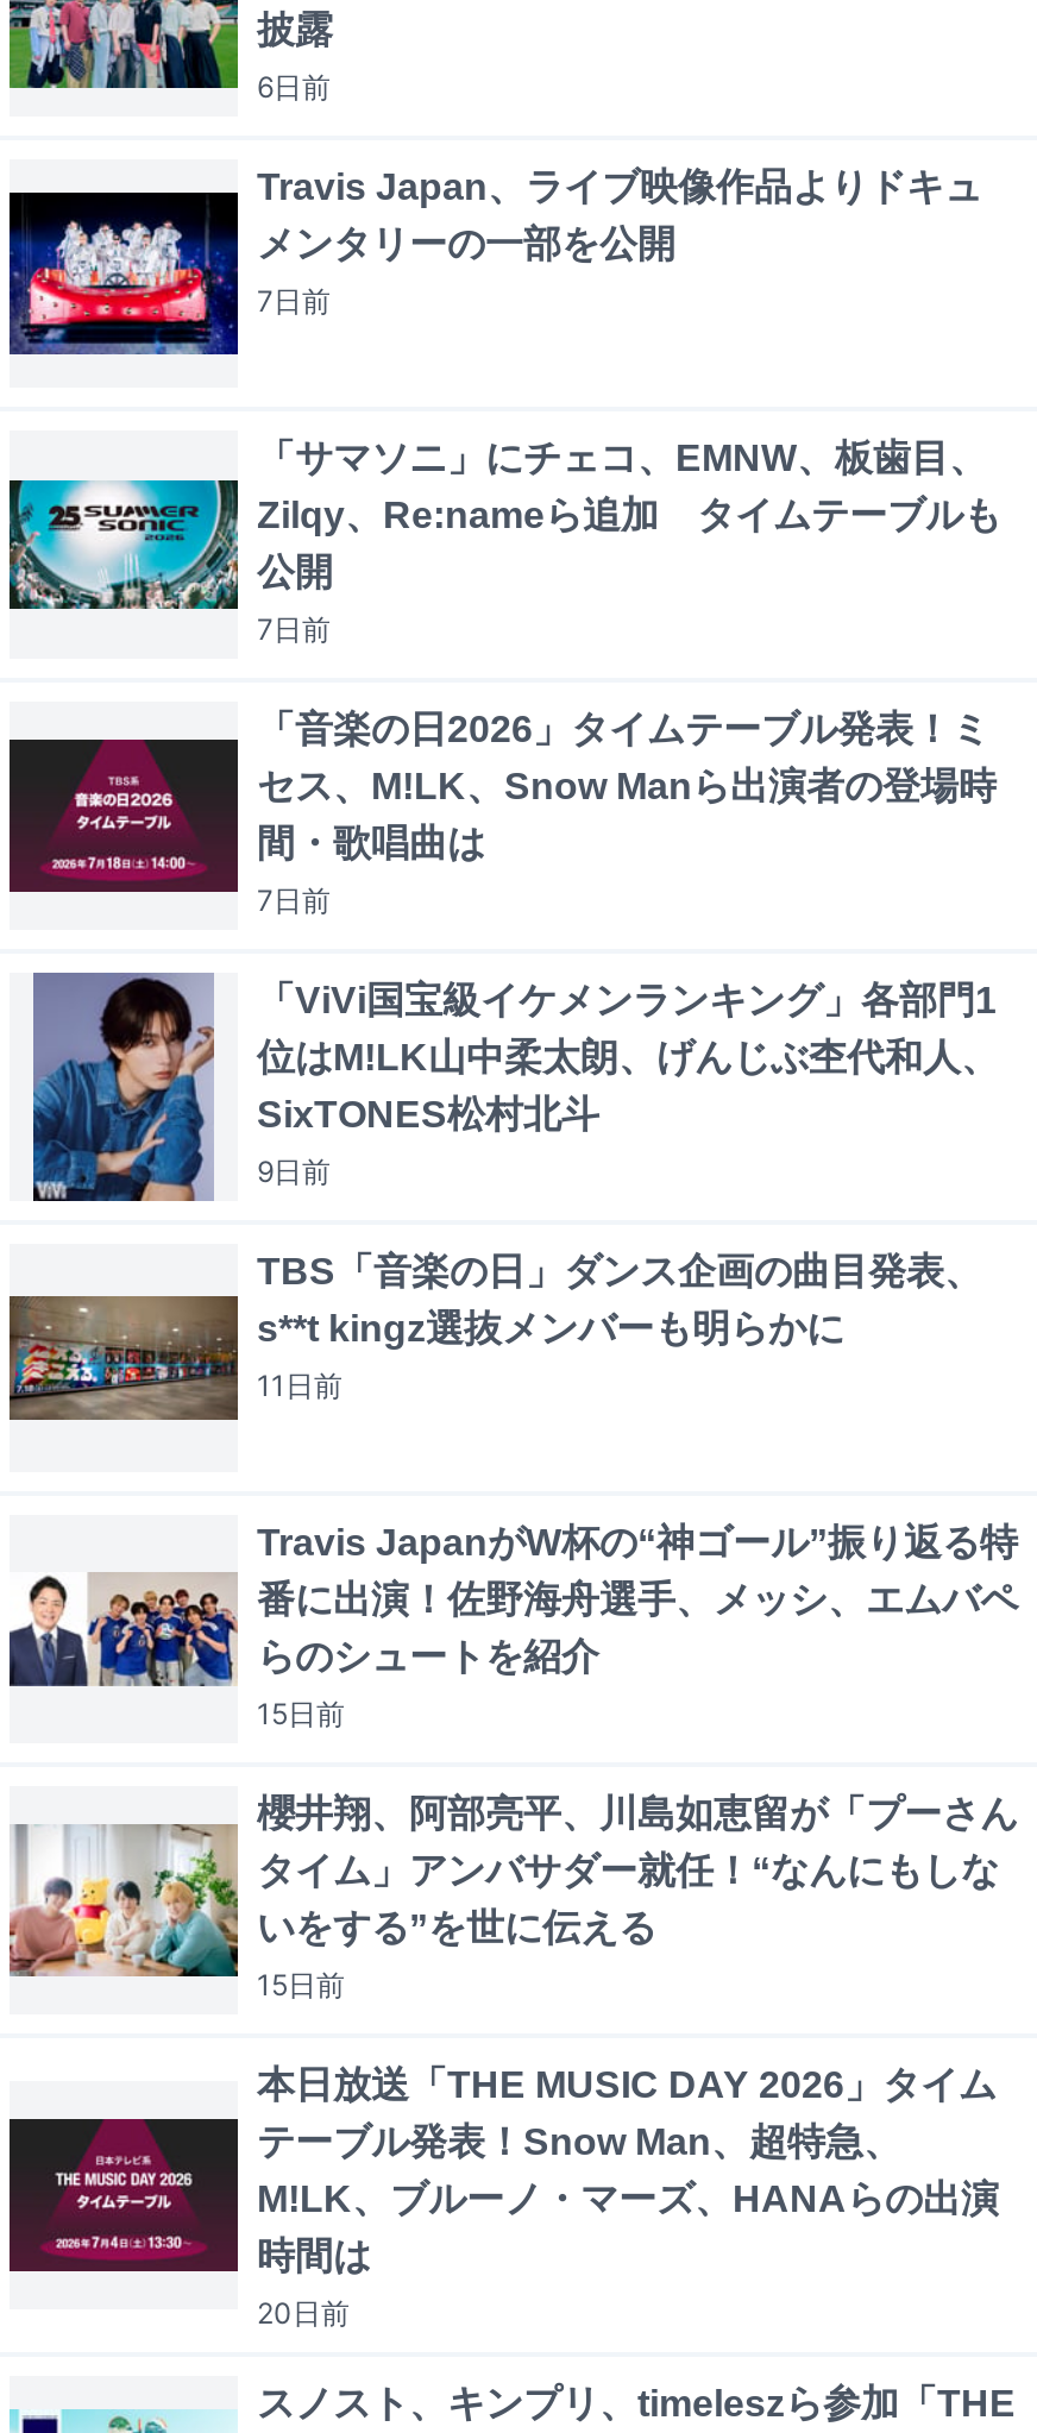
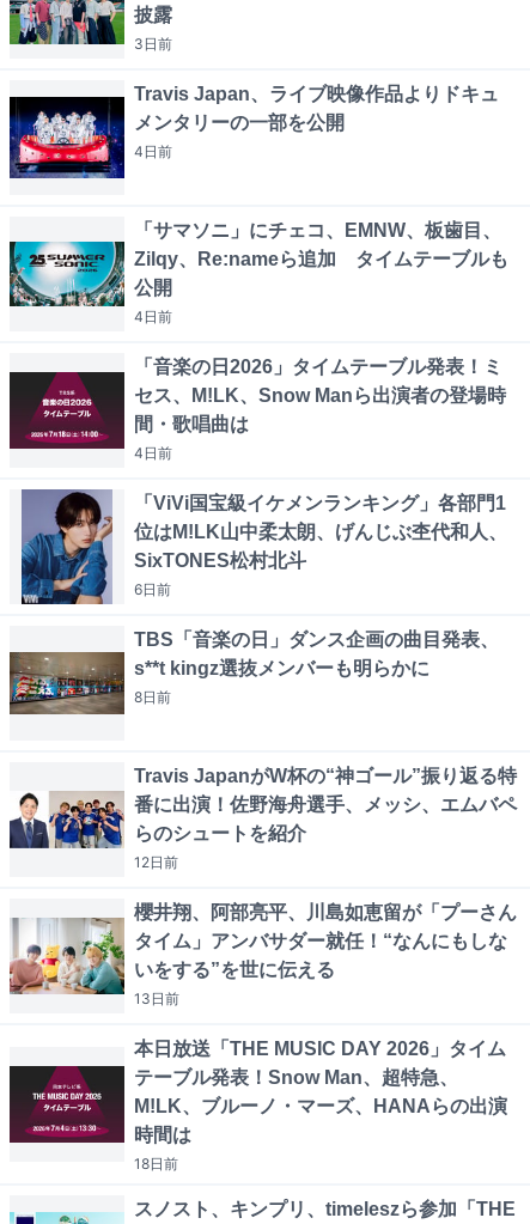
- 6日前
+ 3日前

- 7日前
+ 4日前

- 7日前
+ 4日前

- 7日前
+ 4日前

- 9日前
+ 6日前

- 11日前
+ 8日前

- 15日前
+ 12日前

- 15日前
+ 13日前

- 20日前
+ 18日前
